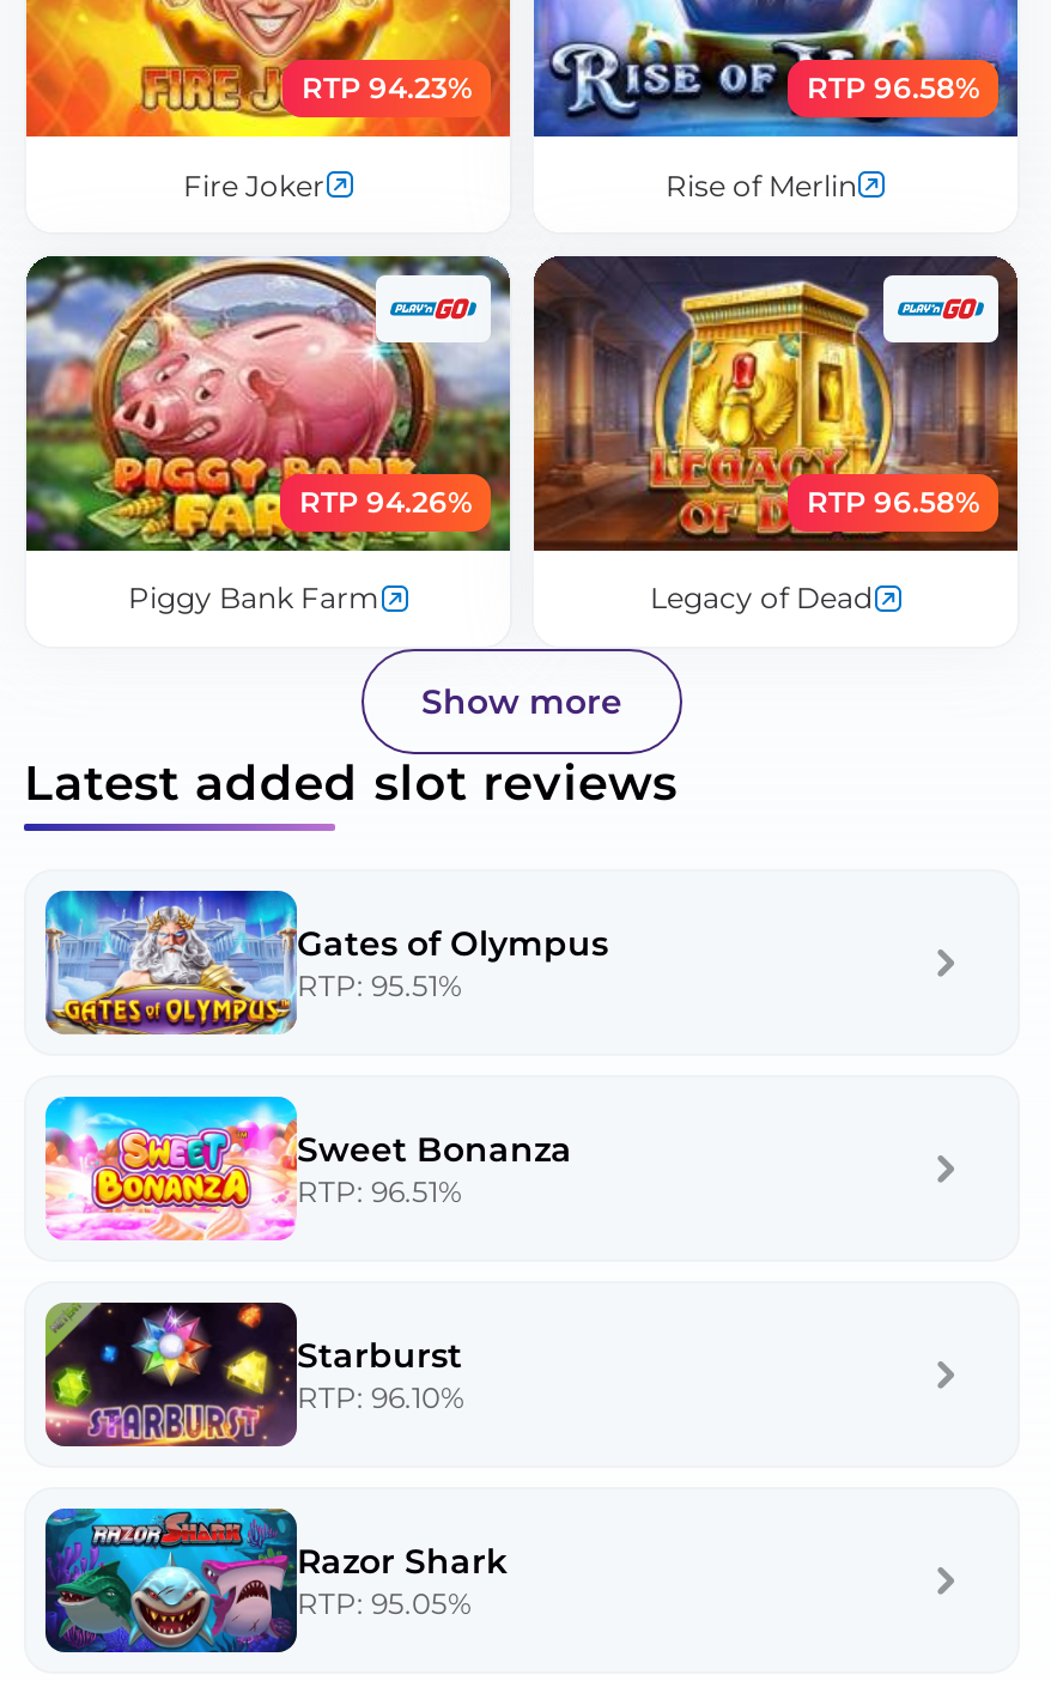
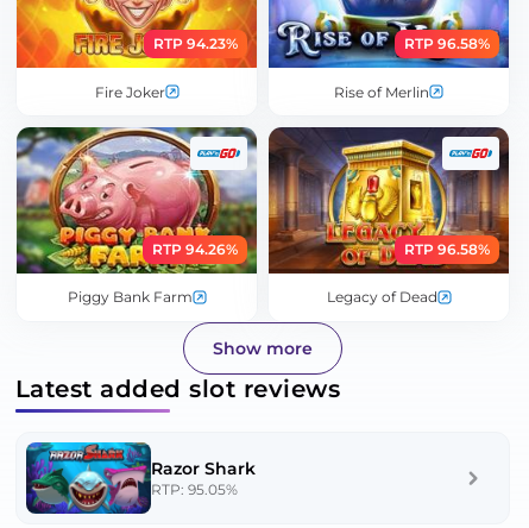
- [image]
- Gates of Olympus
- RTP: 95.51%

- [image]
- Sweet Bonanza
- RTP: 96.51%

- [image]
- Starburst
- RTP: 96.10%
